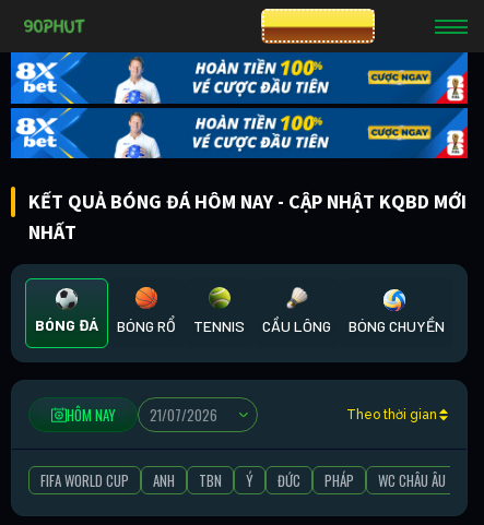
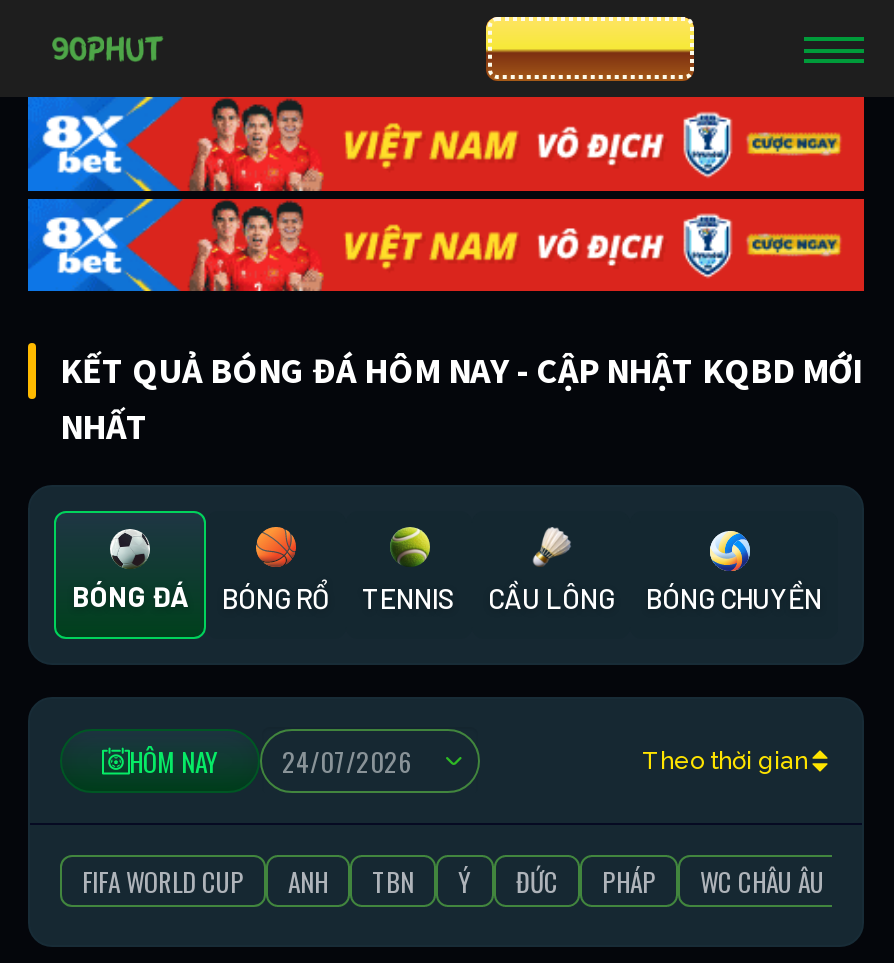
- [image]
+ [image]
